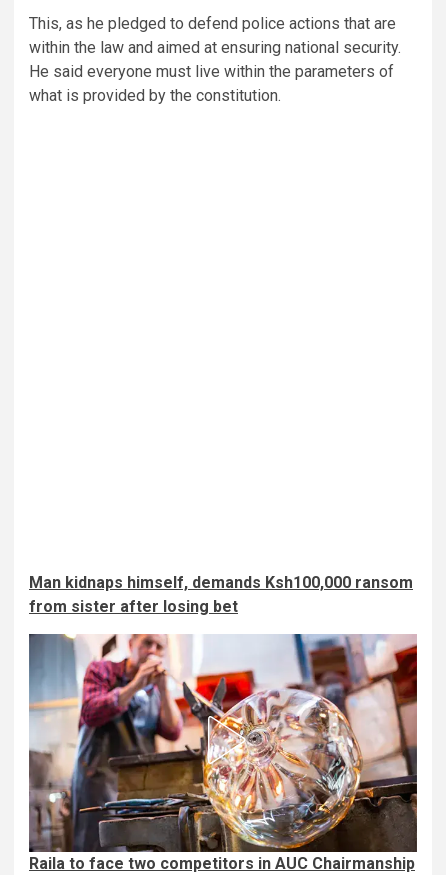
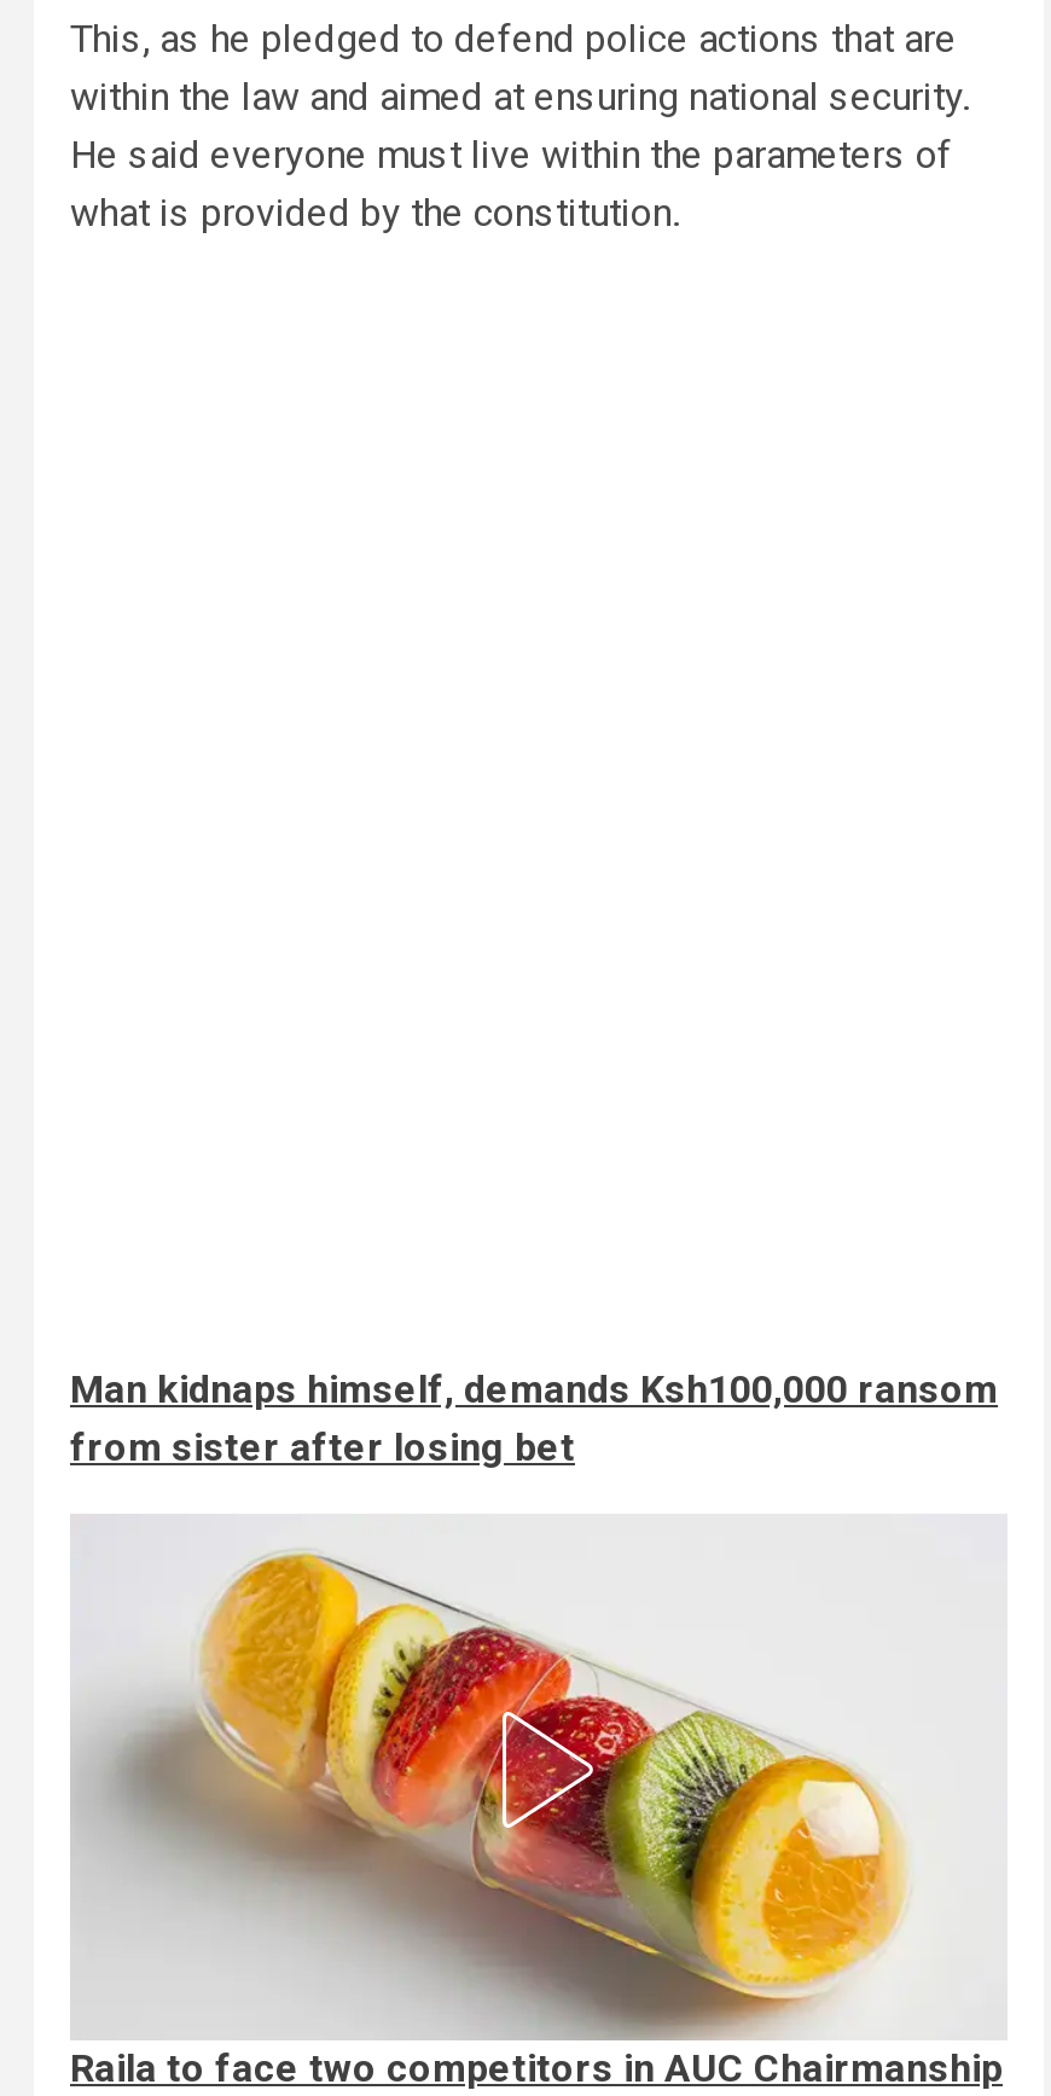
- [image]
+ [image]
